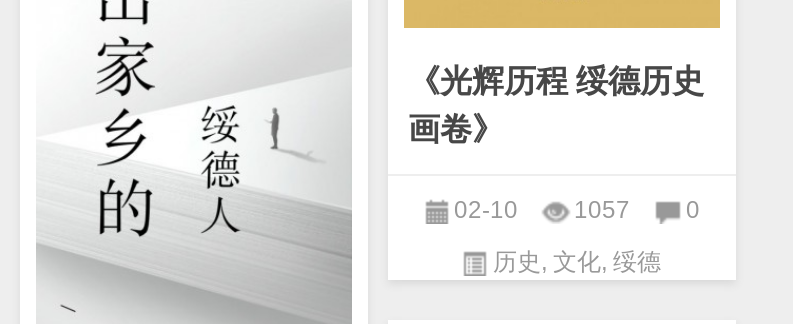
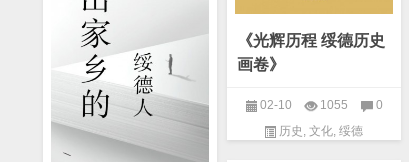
- 02-10 1057 0
+ 02-10 1055 0
